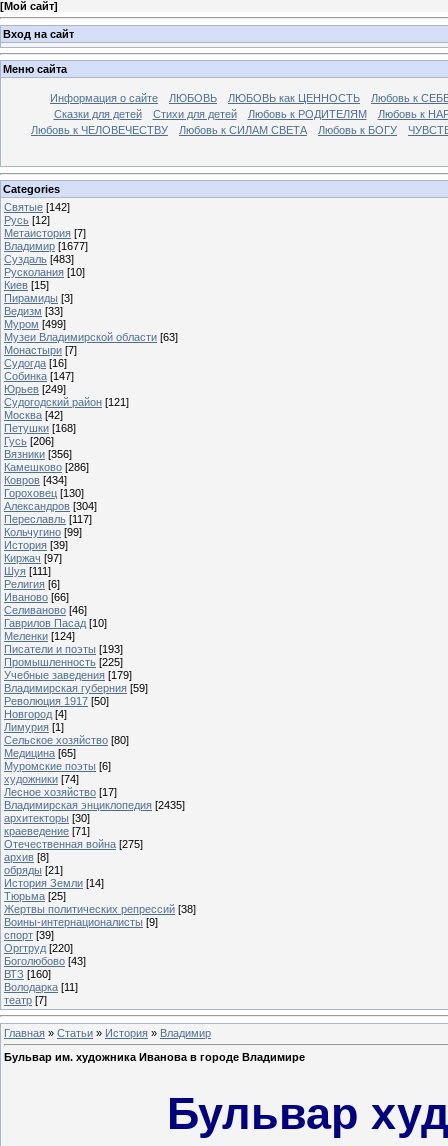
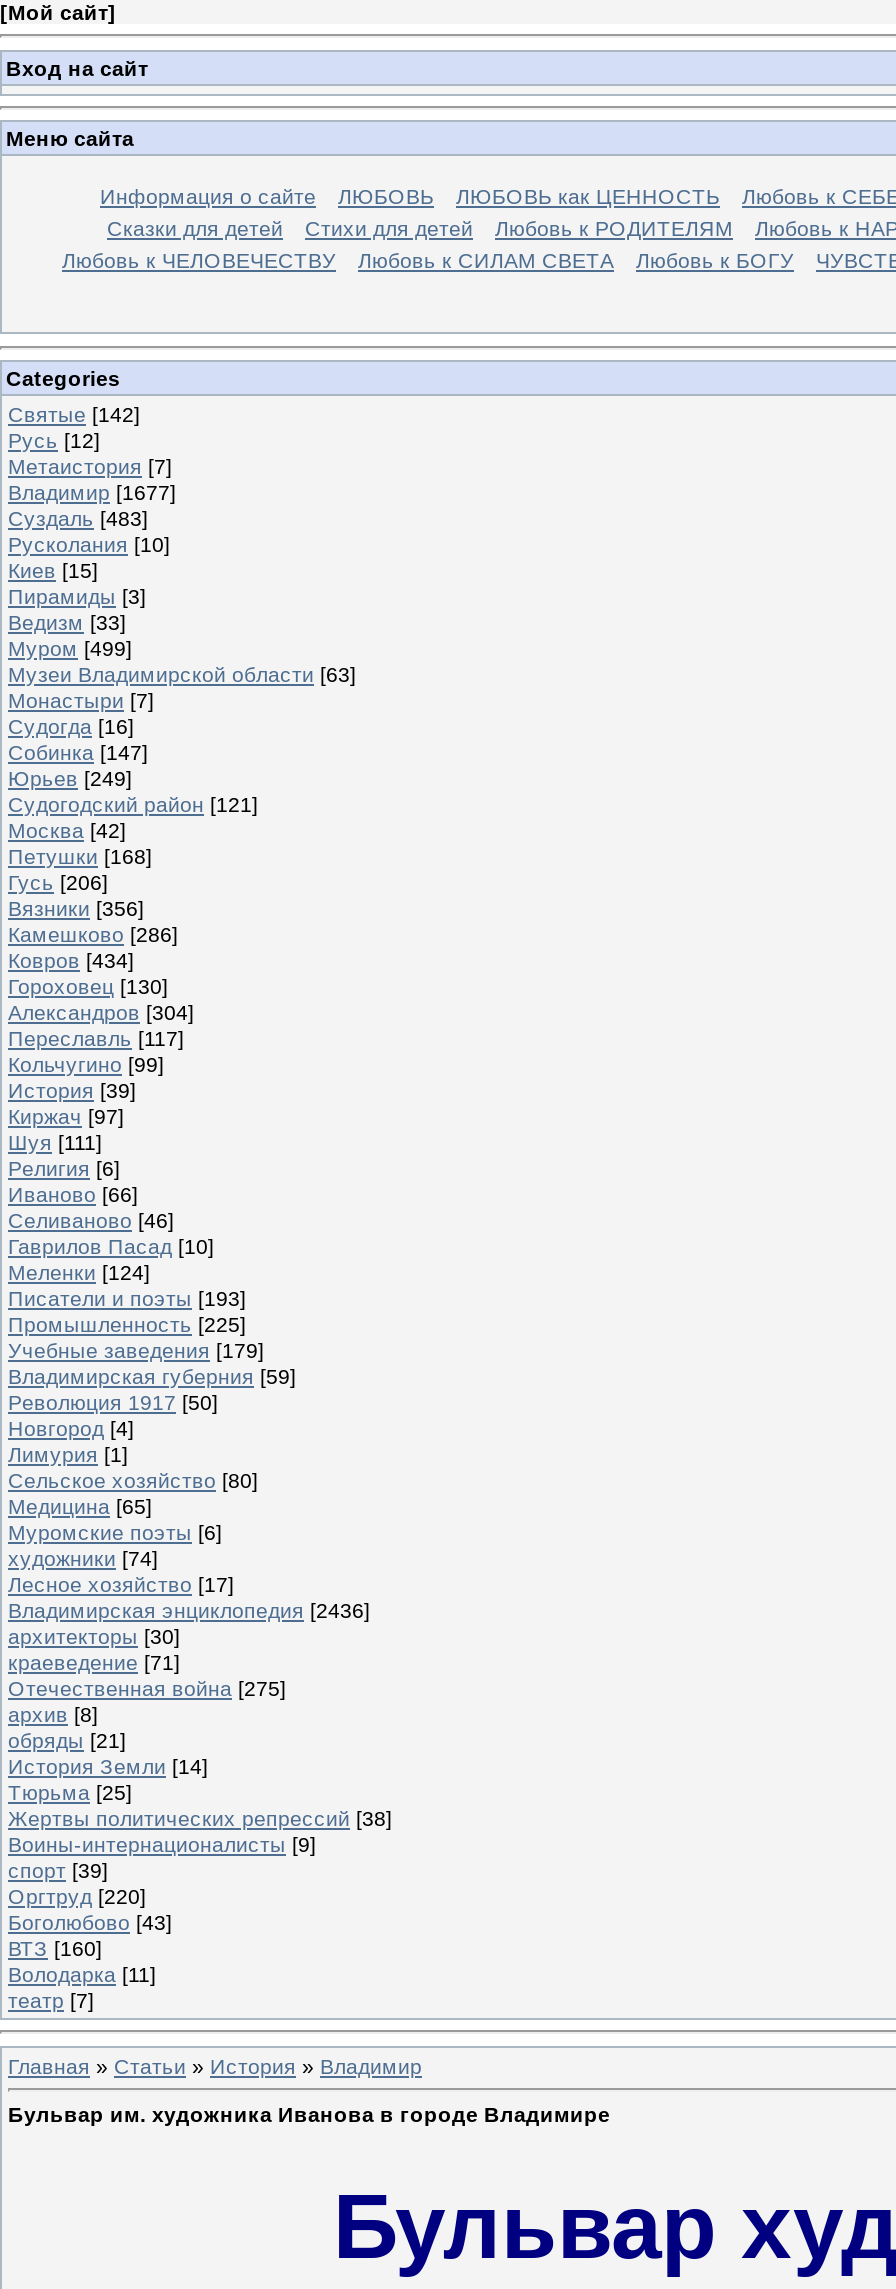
- Владимирская энциклопедия [2435]
+ Владимирская энциклопедия [2436]
